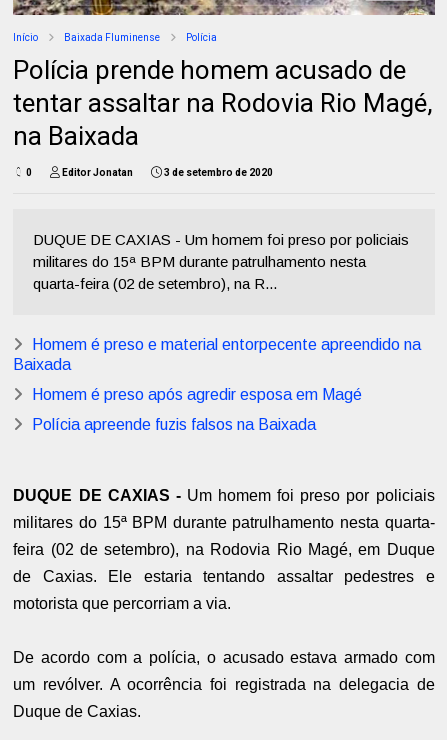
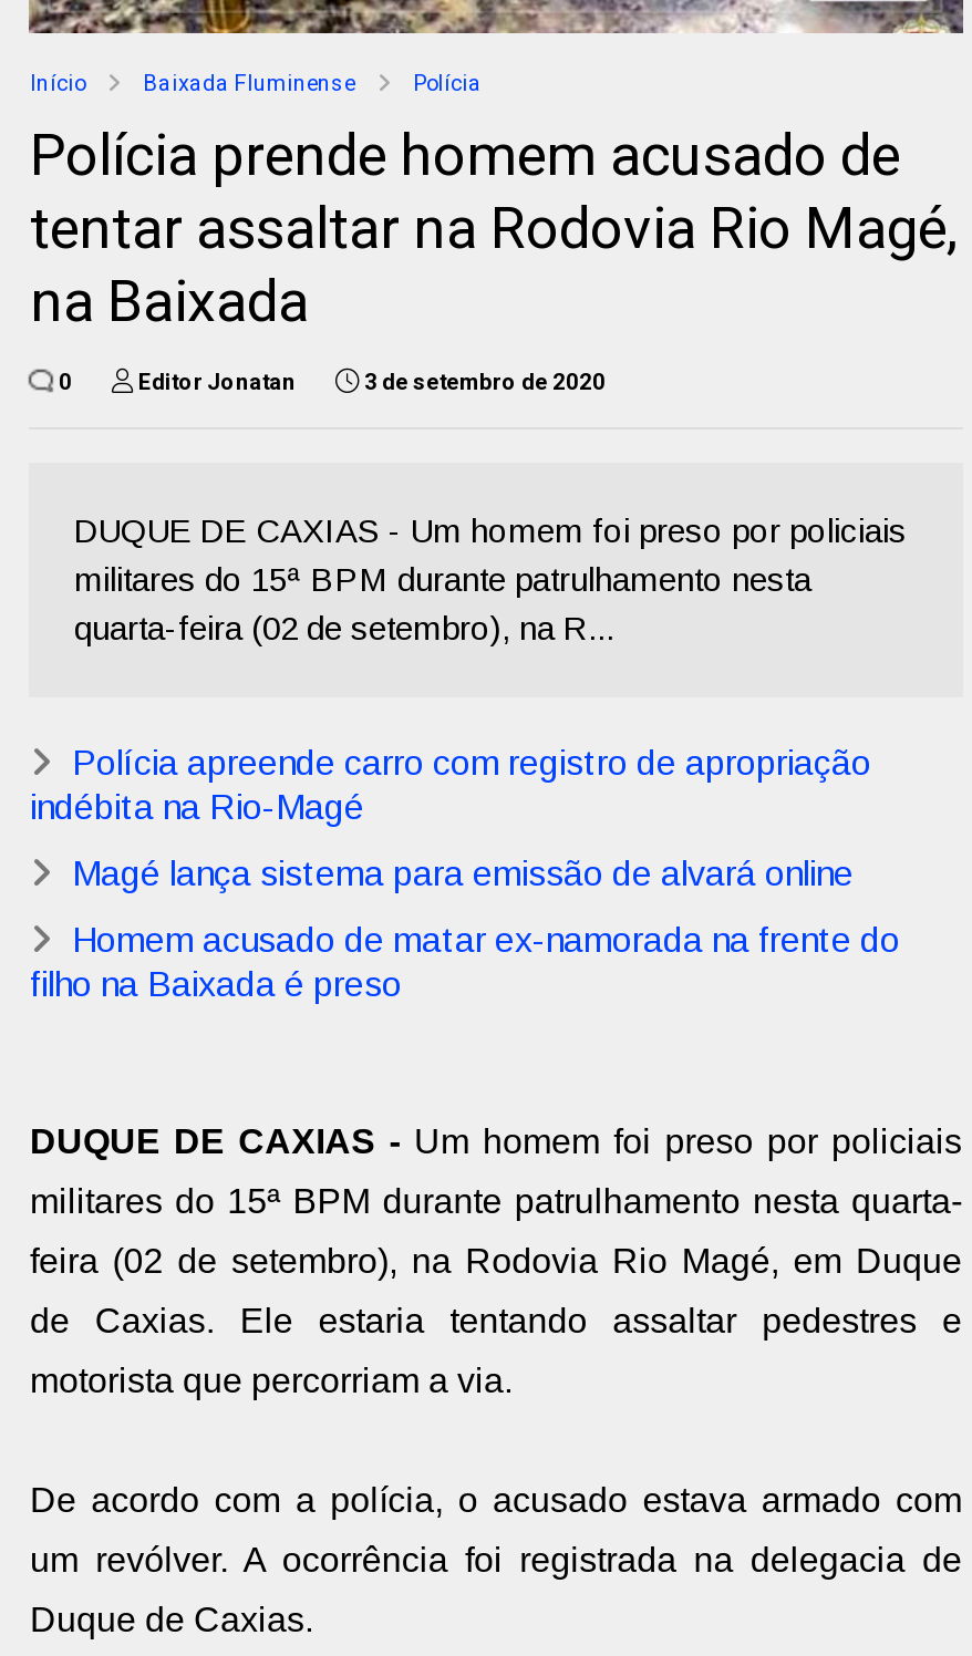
- Homem é preso e material entorpecente apreendido na
- Baixada
+ Polícia apreende carro com registro de apropriação
+ indébita na Rio-Magé

- Homem é preso após agredir esposa em Magé
+ Magé lança sistema para emissão de alvará online

- Polícia apreende fuzis falsos na Baixada
+ Homem acusado de matar ex-namorada na frente do
+ filho na Baixada é preso
